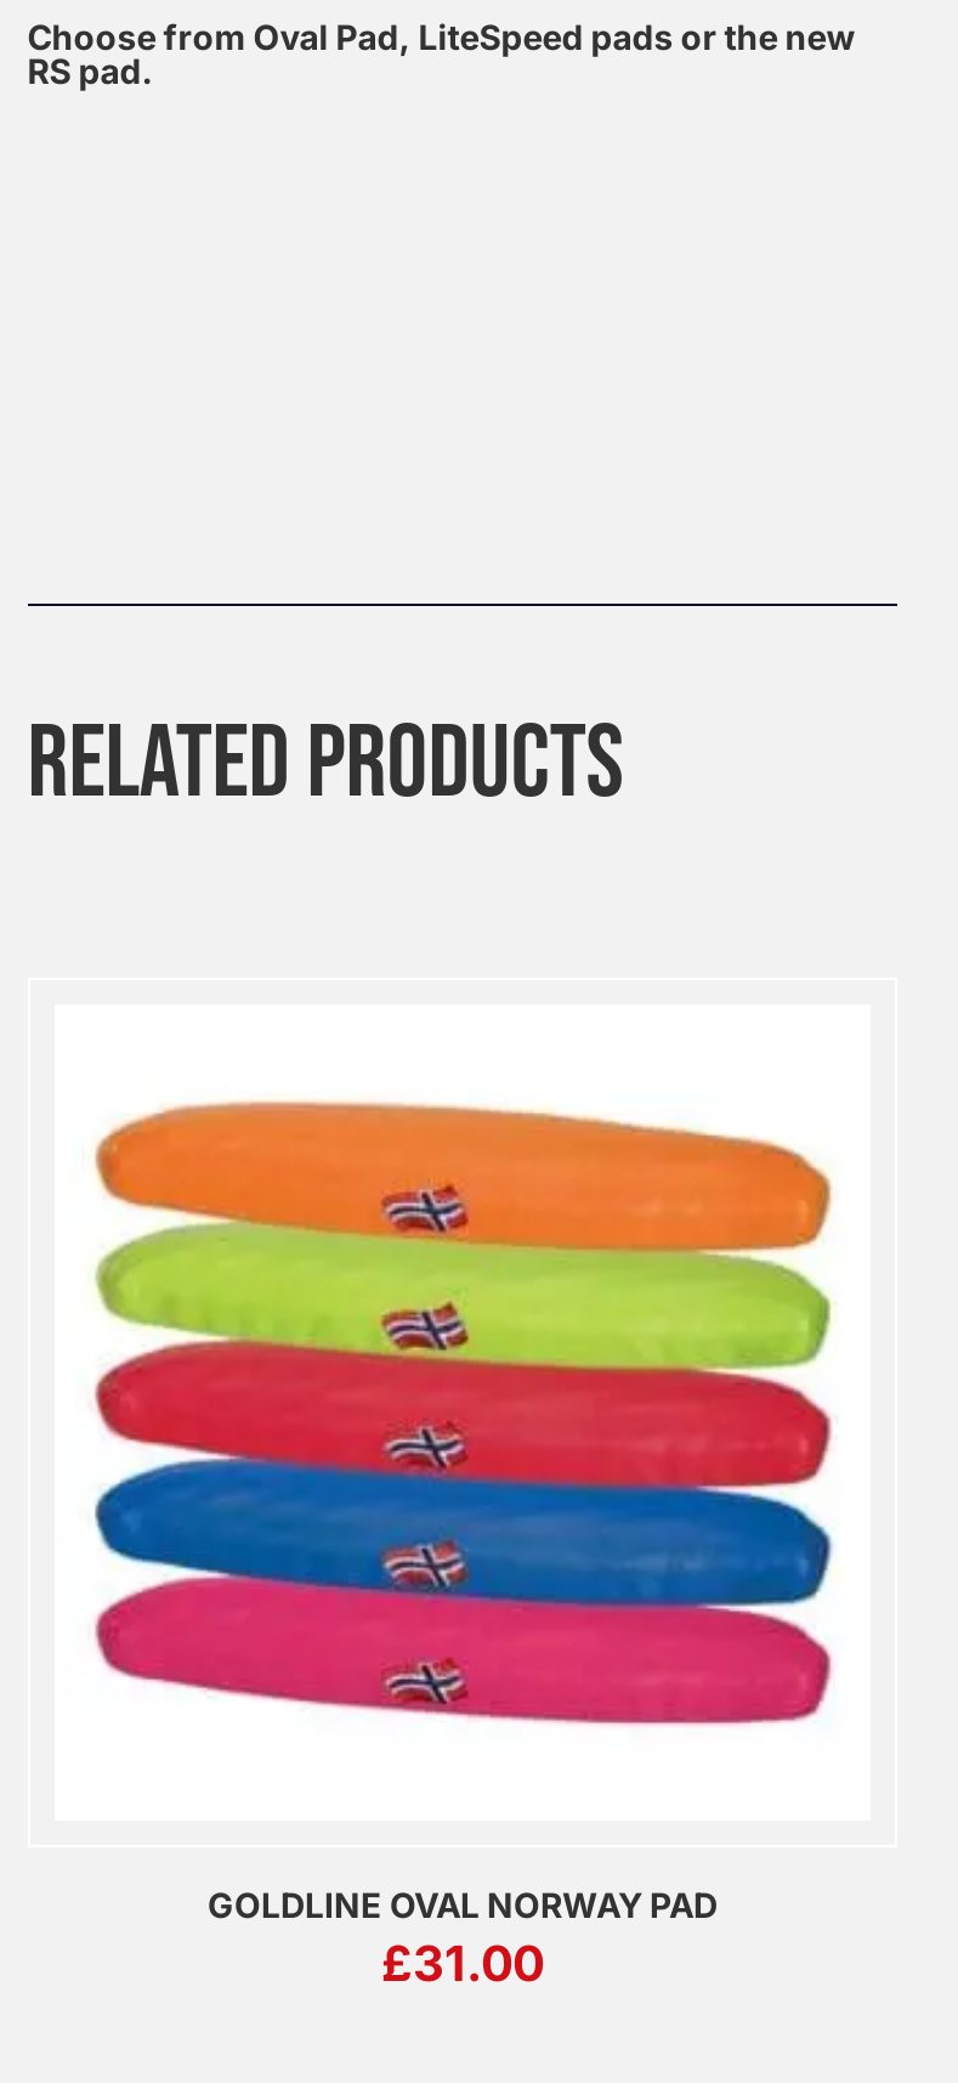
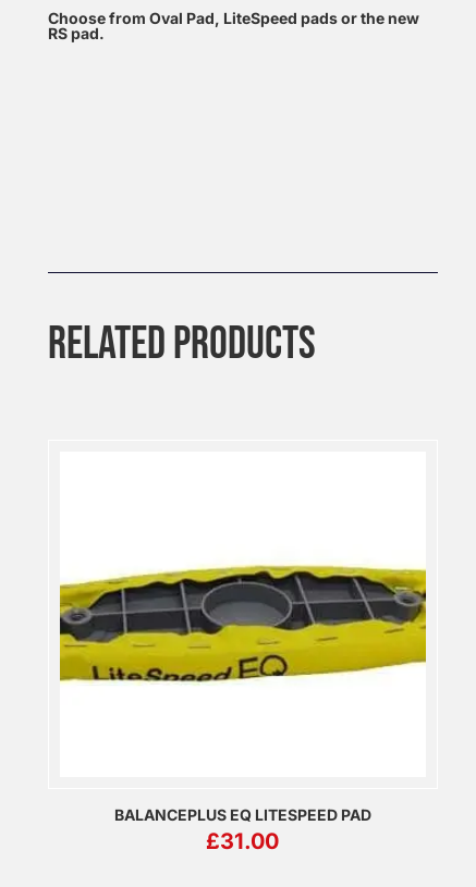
- [image]
+ [image]

- GOLDLINE OVAL NORWAY PAD
+ BALANCEPLUS EQ LITESPEED PAD
